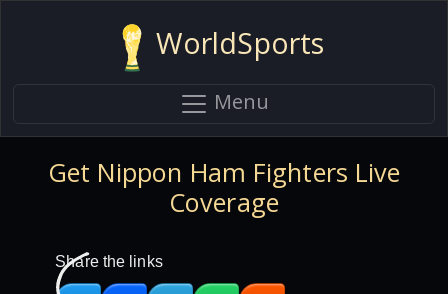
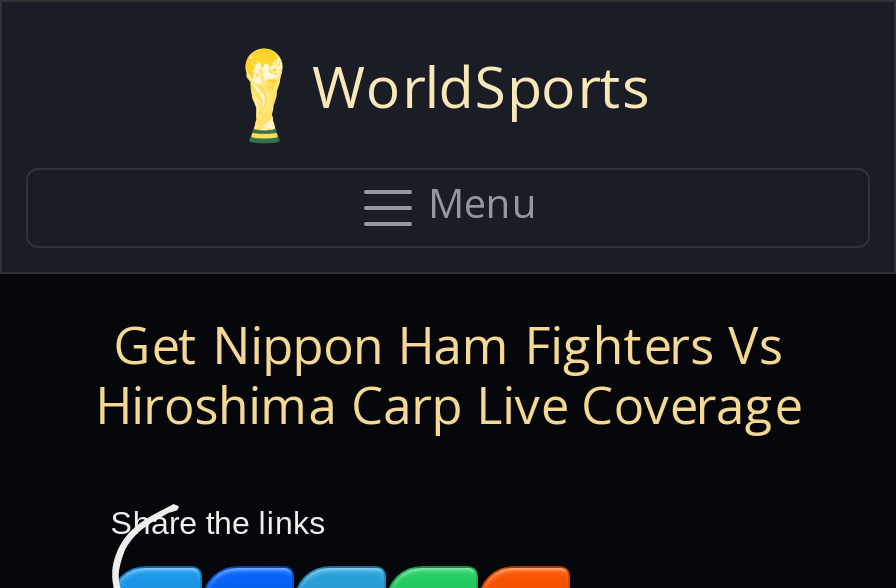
- Get Nippon Ham Fighters Live
- Coverage
+ Get Nippon Ham Fighters Vs
+ Hiroshima Carp Live Coverage
